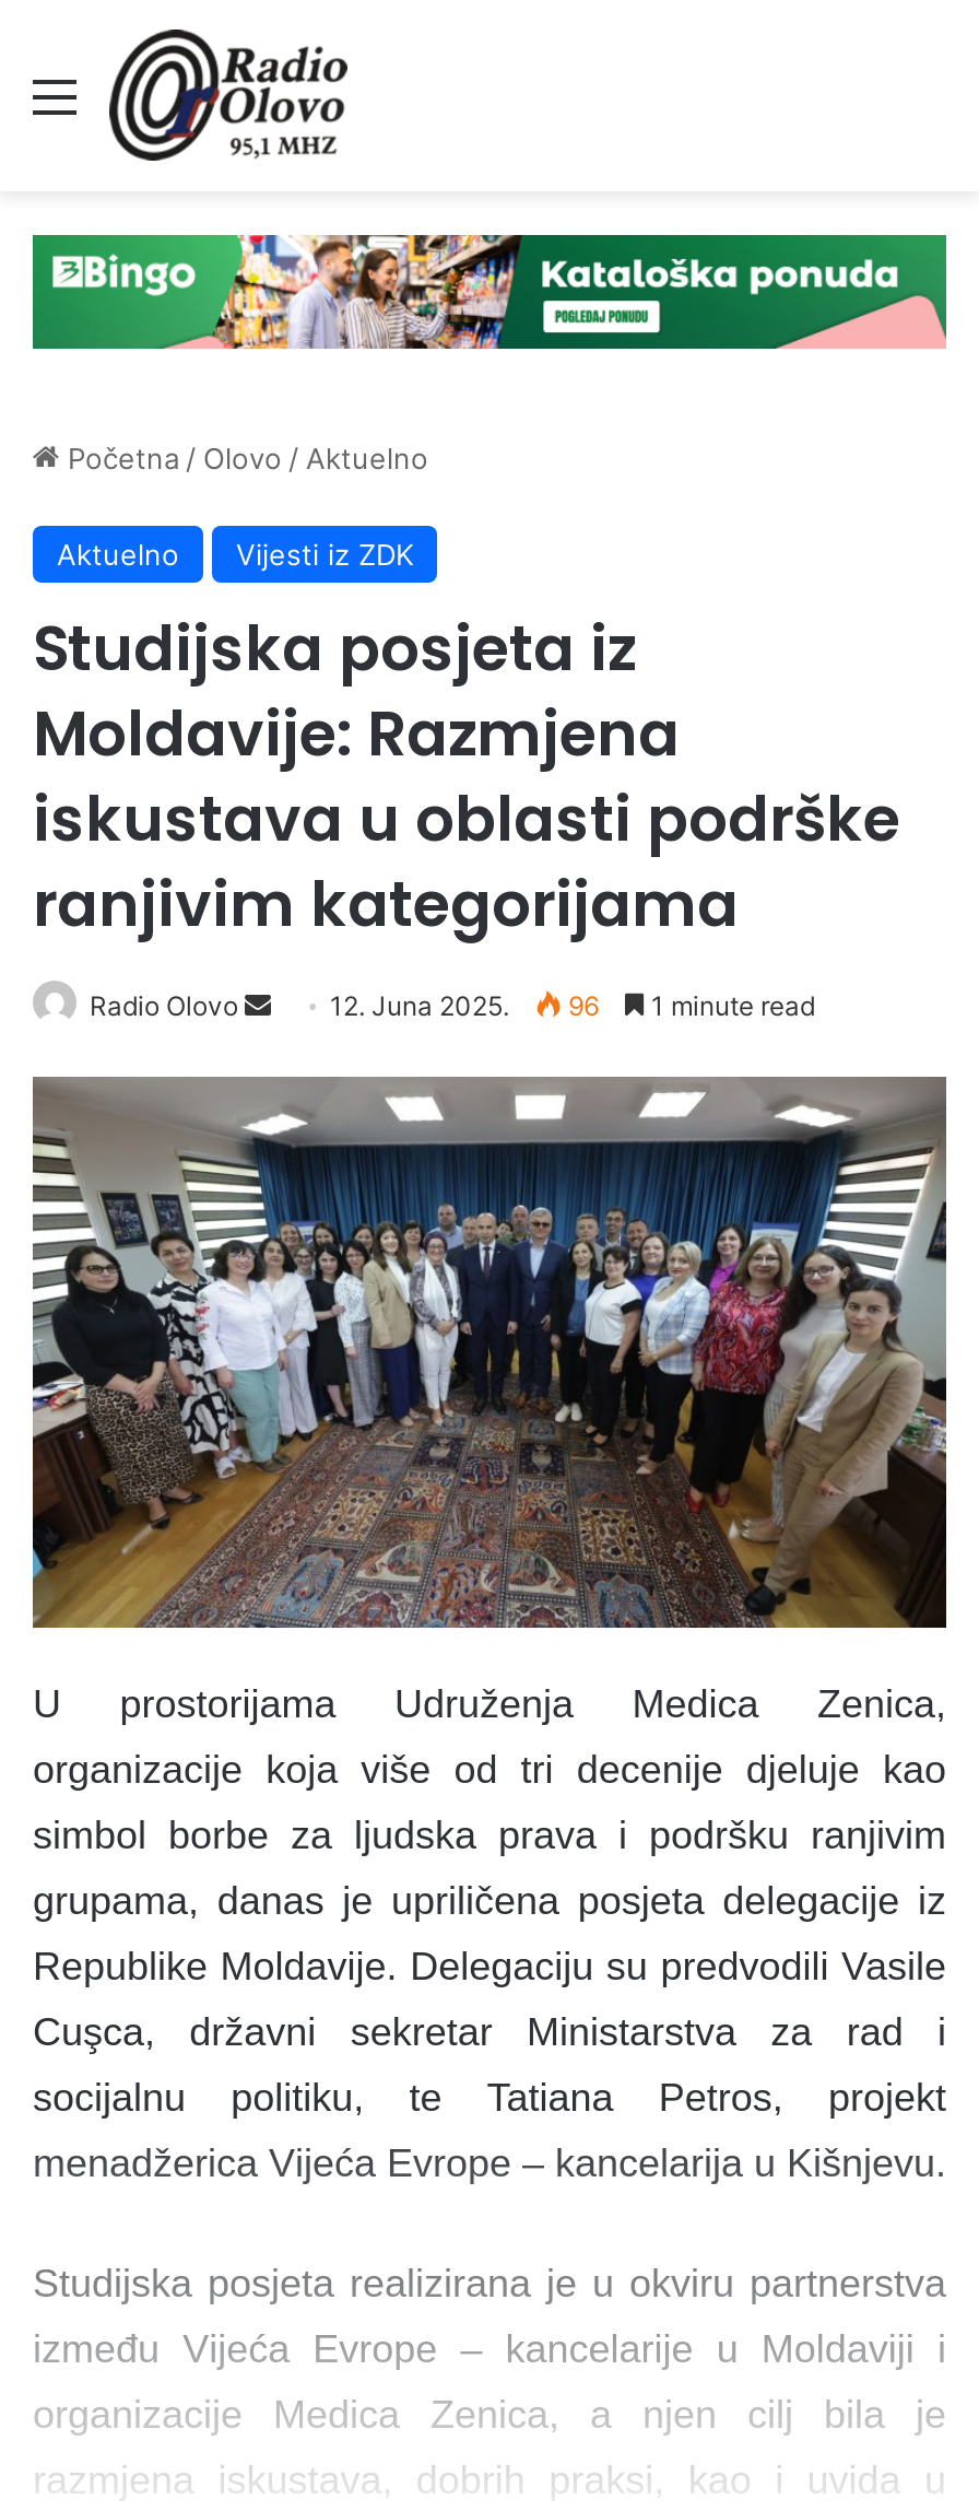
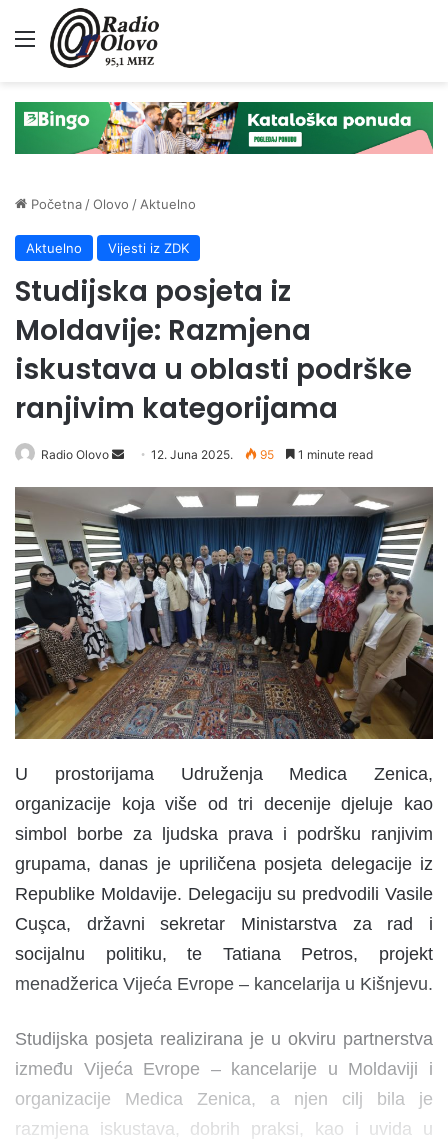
- 96
+ 95
